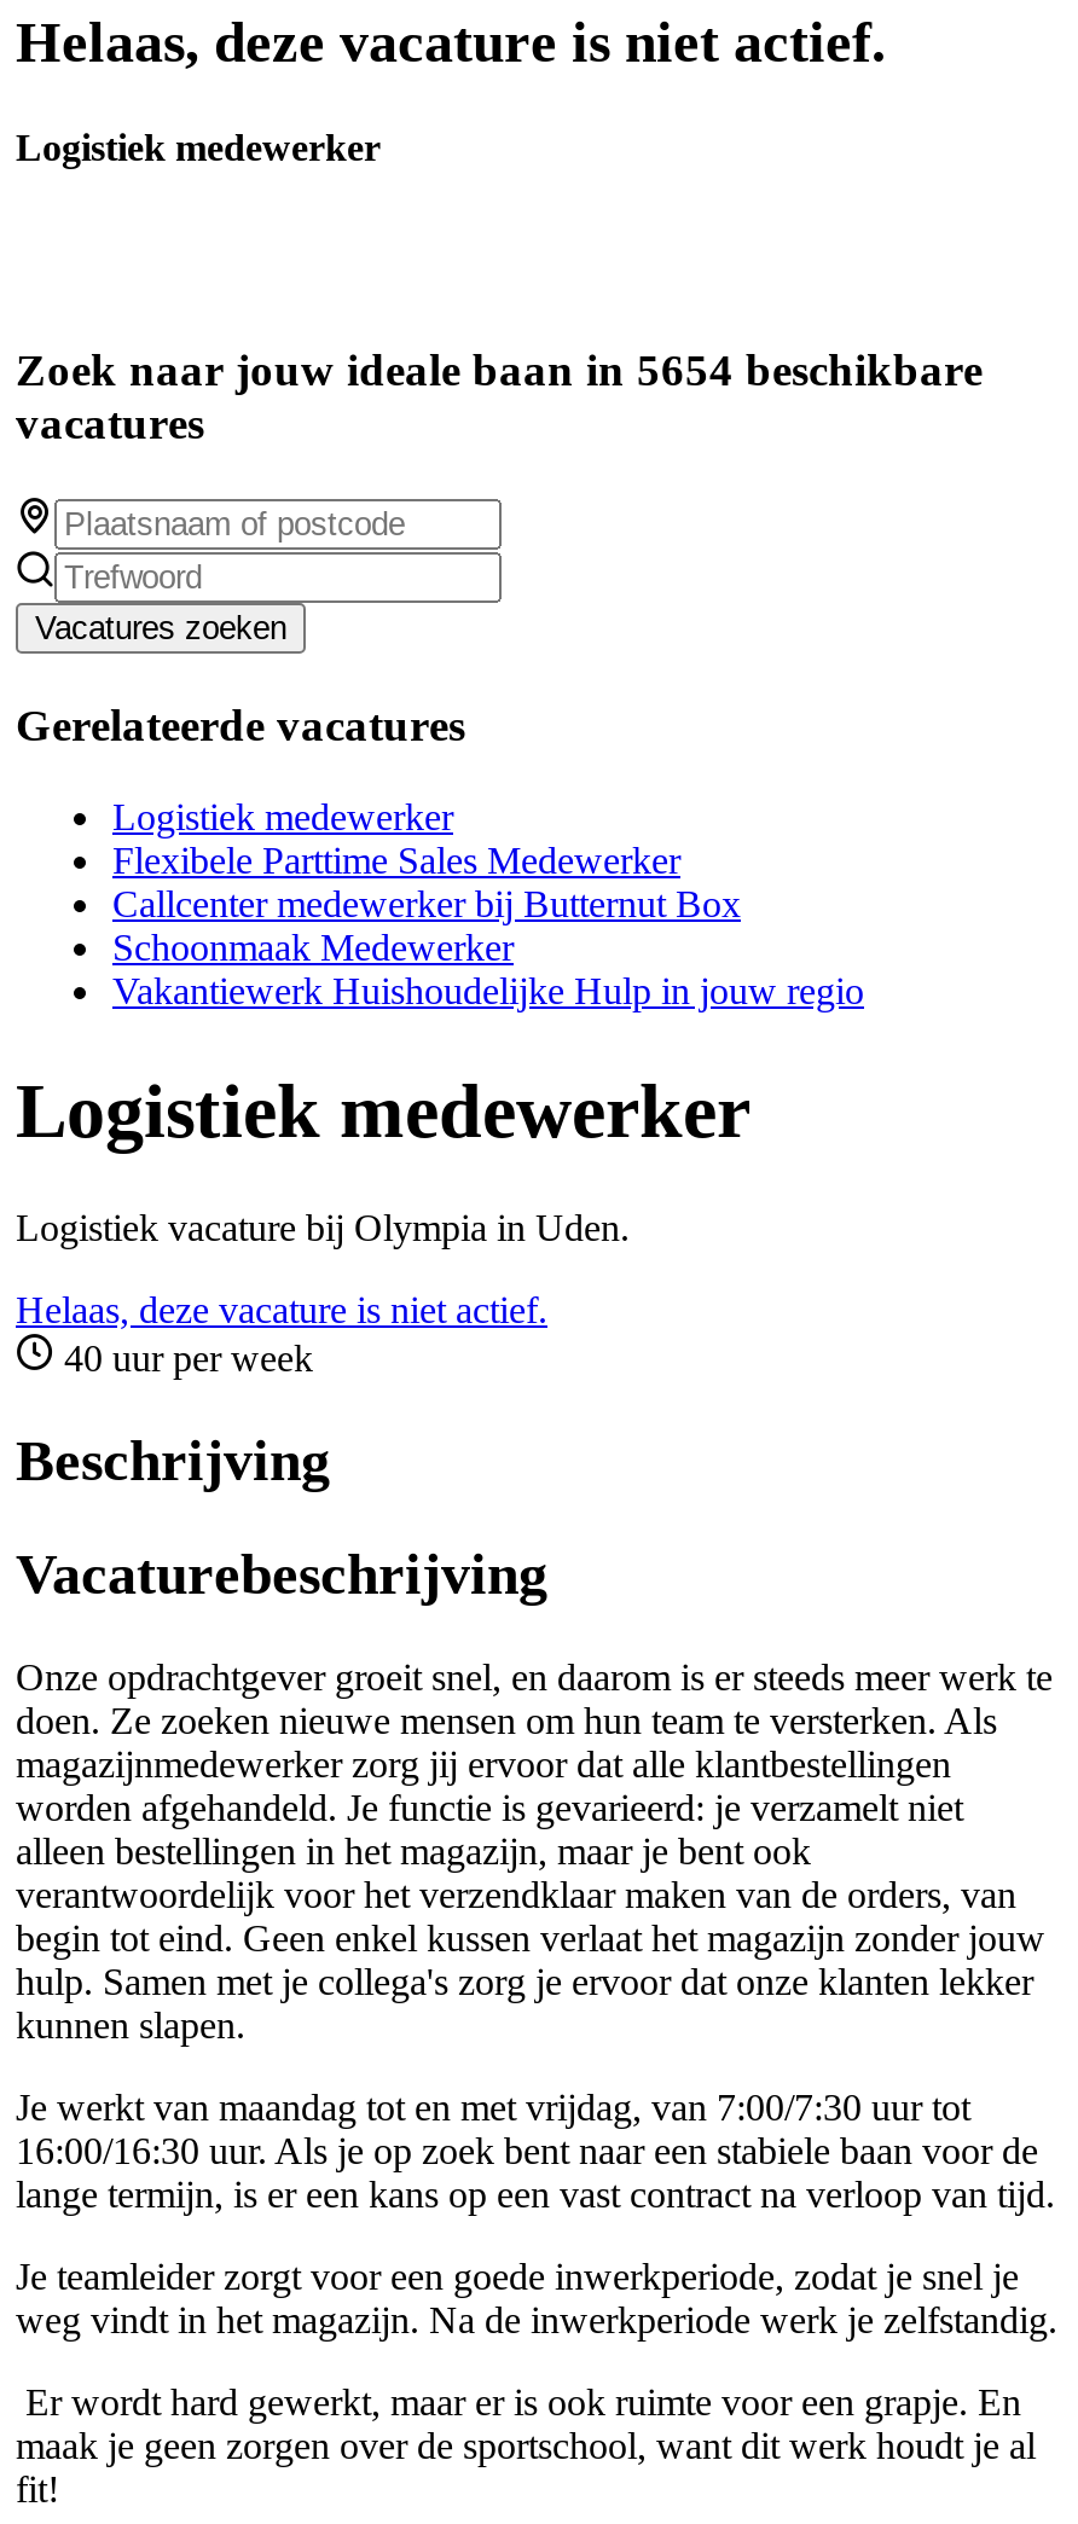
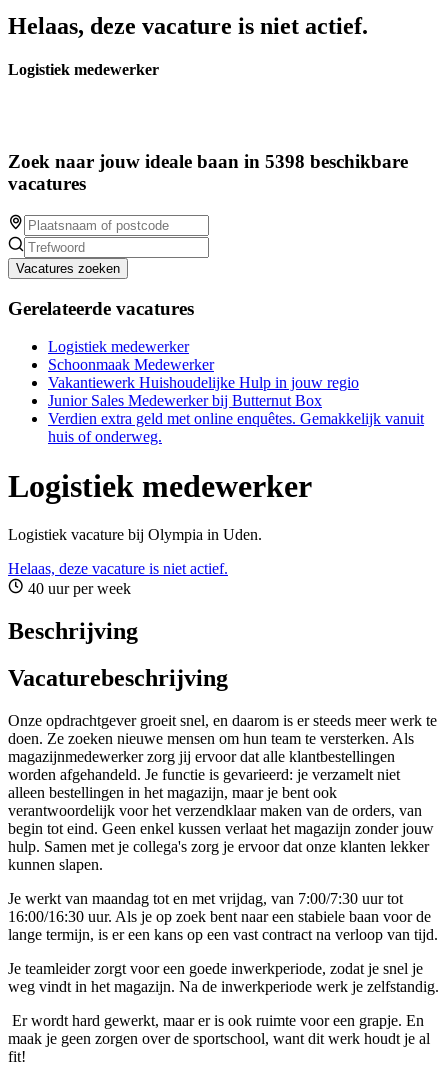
- Zoek naar jouw ideale baan in 5654 beschikbare
+ Zoek naar jouw ideale baan in 5398 beschikbare

- Flexibele Parttime Sales Medewerker
- Callcenter medewerker bij Butternut Box

moved up: Schoonmaak Medewerker | Vakantiewerk Huishoudelijke Hulp in jouw regio

+ Junior Sales Medewerker bij Butternut Box
+ Verdien extra geld met online enquêtes. Gemakkelijk vanuit
+ huis of onderweg.
